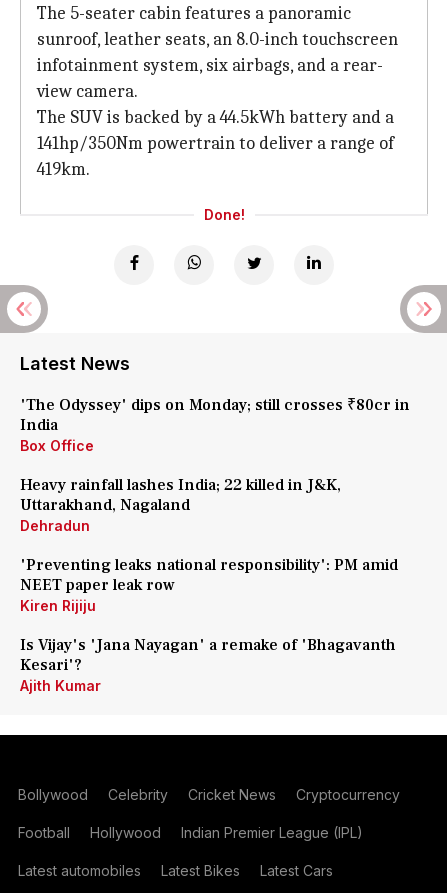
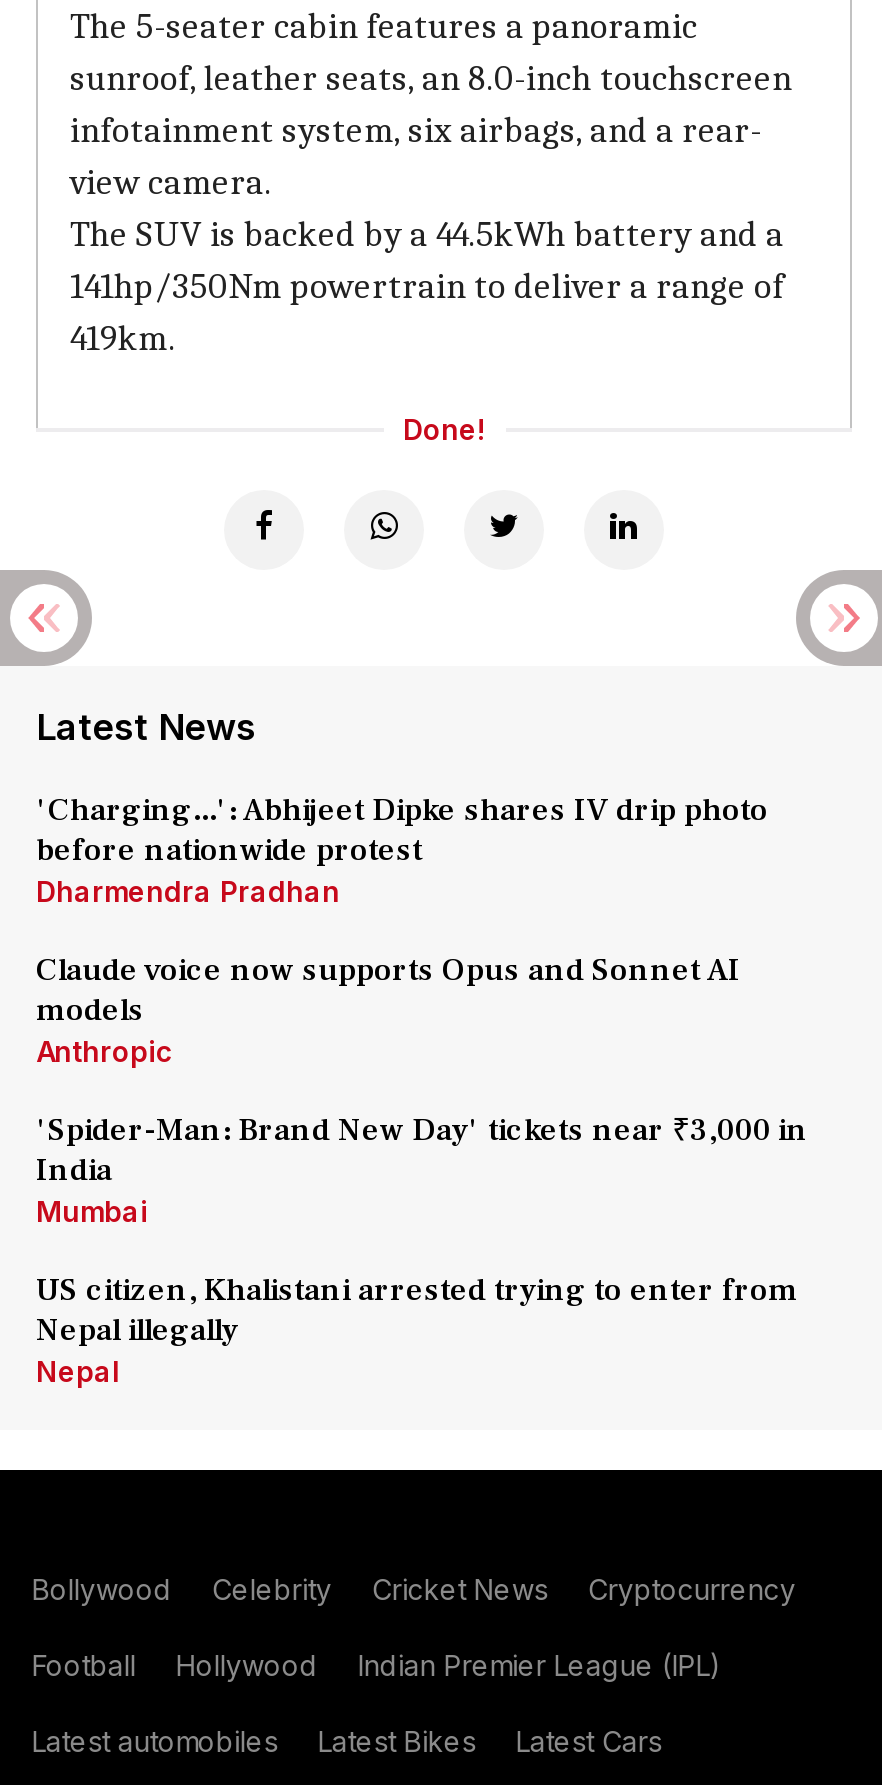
- 'The Odyssey' dips on Monday; still crosses ₹80cr in
+ 'Charging...': Abhijeet Dipke shares IV drip photo
+ before nationwide protest
+ Dharmendra Pradhan
+ Claude voice now supports Opus and Sonnet AI
+ models
+ Anthropic
+ 'Spider-Man: Brand New Day' tickets near ₹3,000 in

moved down: India

- Box Office
- Heavy rainfall lashes India; 22 killed in J&K,
- Uttarakhand, Nagaland
- Dehradun
- 'Preventing leaks national responsibility': PM amid
- NEET paper leak row
- Kiren Rijiju
- Is Vijay's 'Jana Nayagan' a remake of 'Bhagavanth
- Kesari'?
- Ajith Kumar
+ Mumbai
+ US citizen, Khalistani arrested trying to enter from
+ Nepal illegally
+ Nepal
